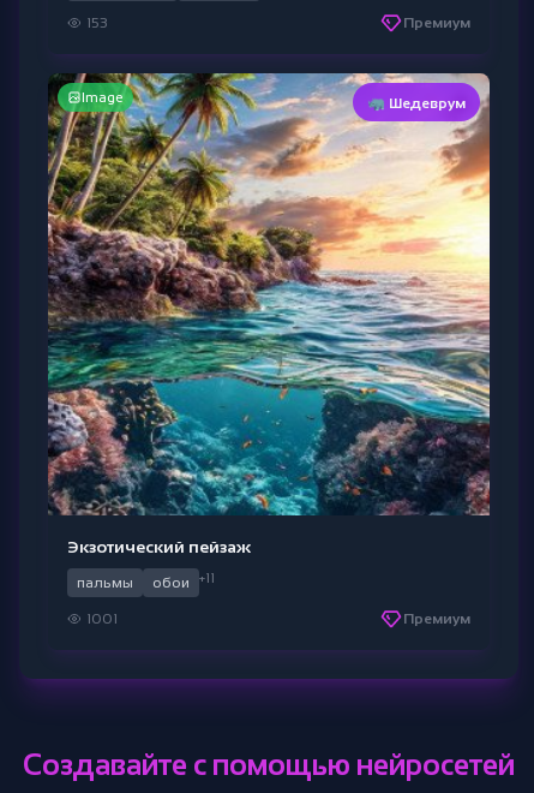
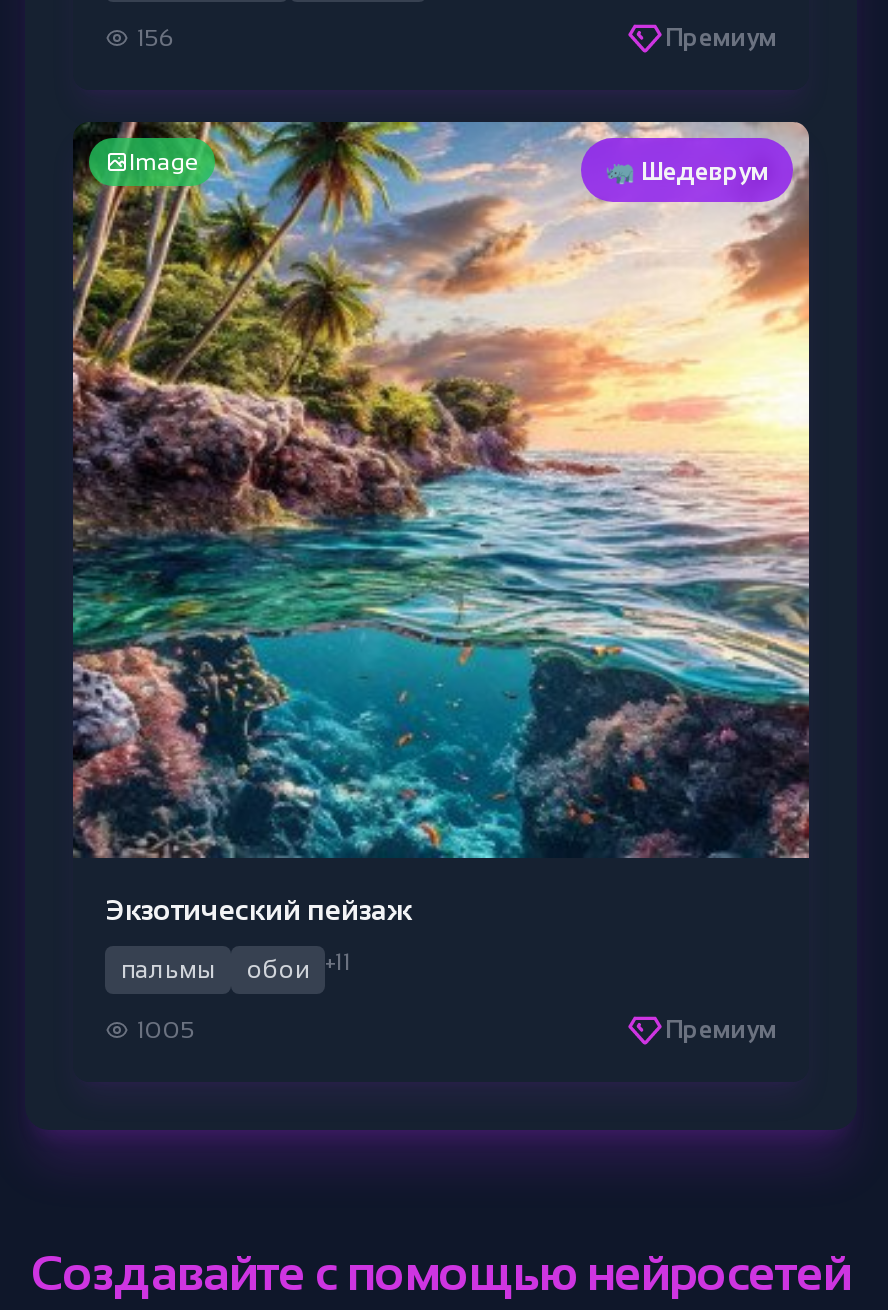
- 153
+ 156

- 1001
+ 1005
